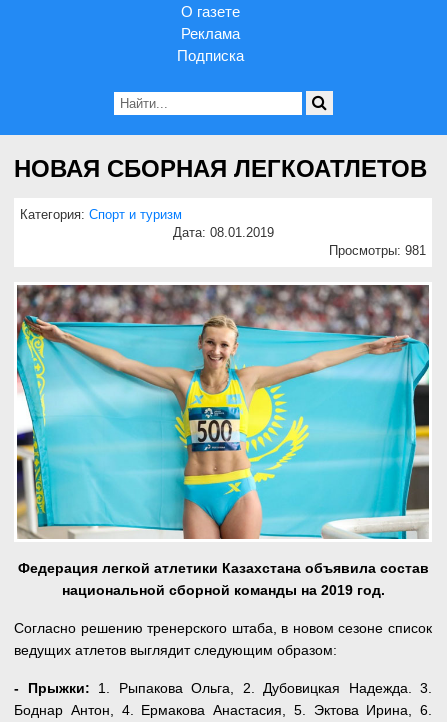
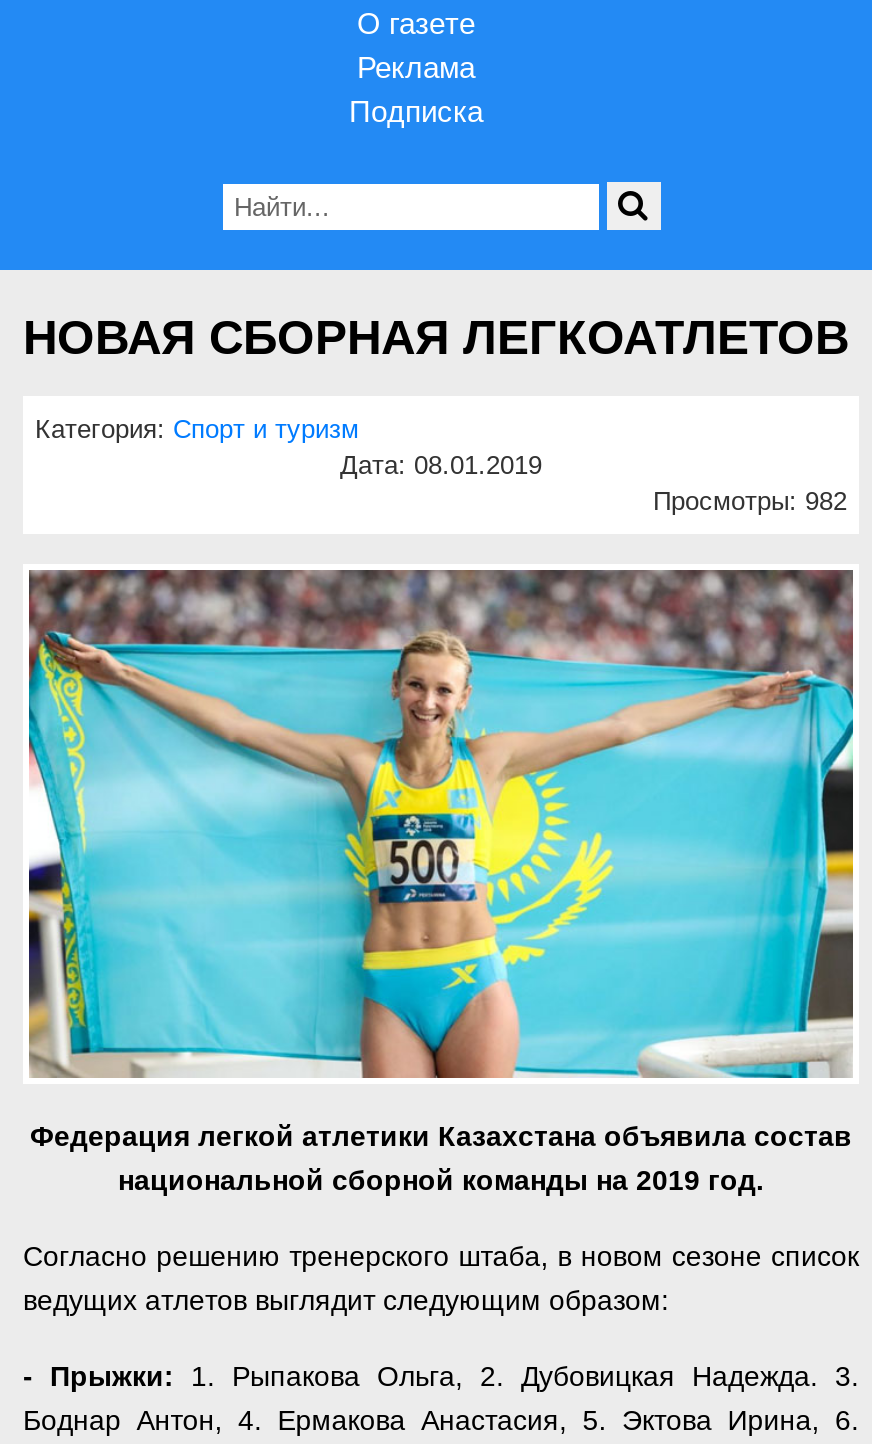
- Просмотры: 981
+ Просмотры: 982
